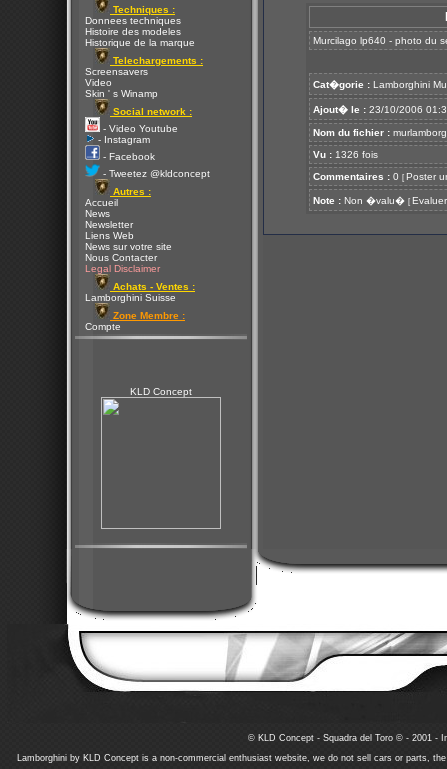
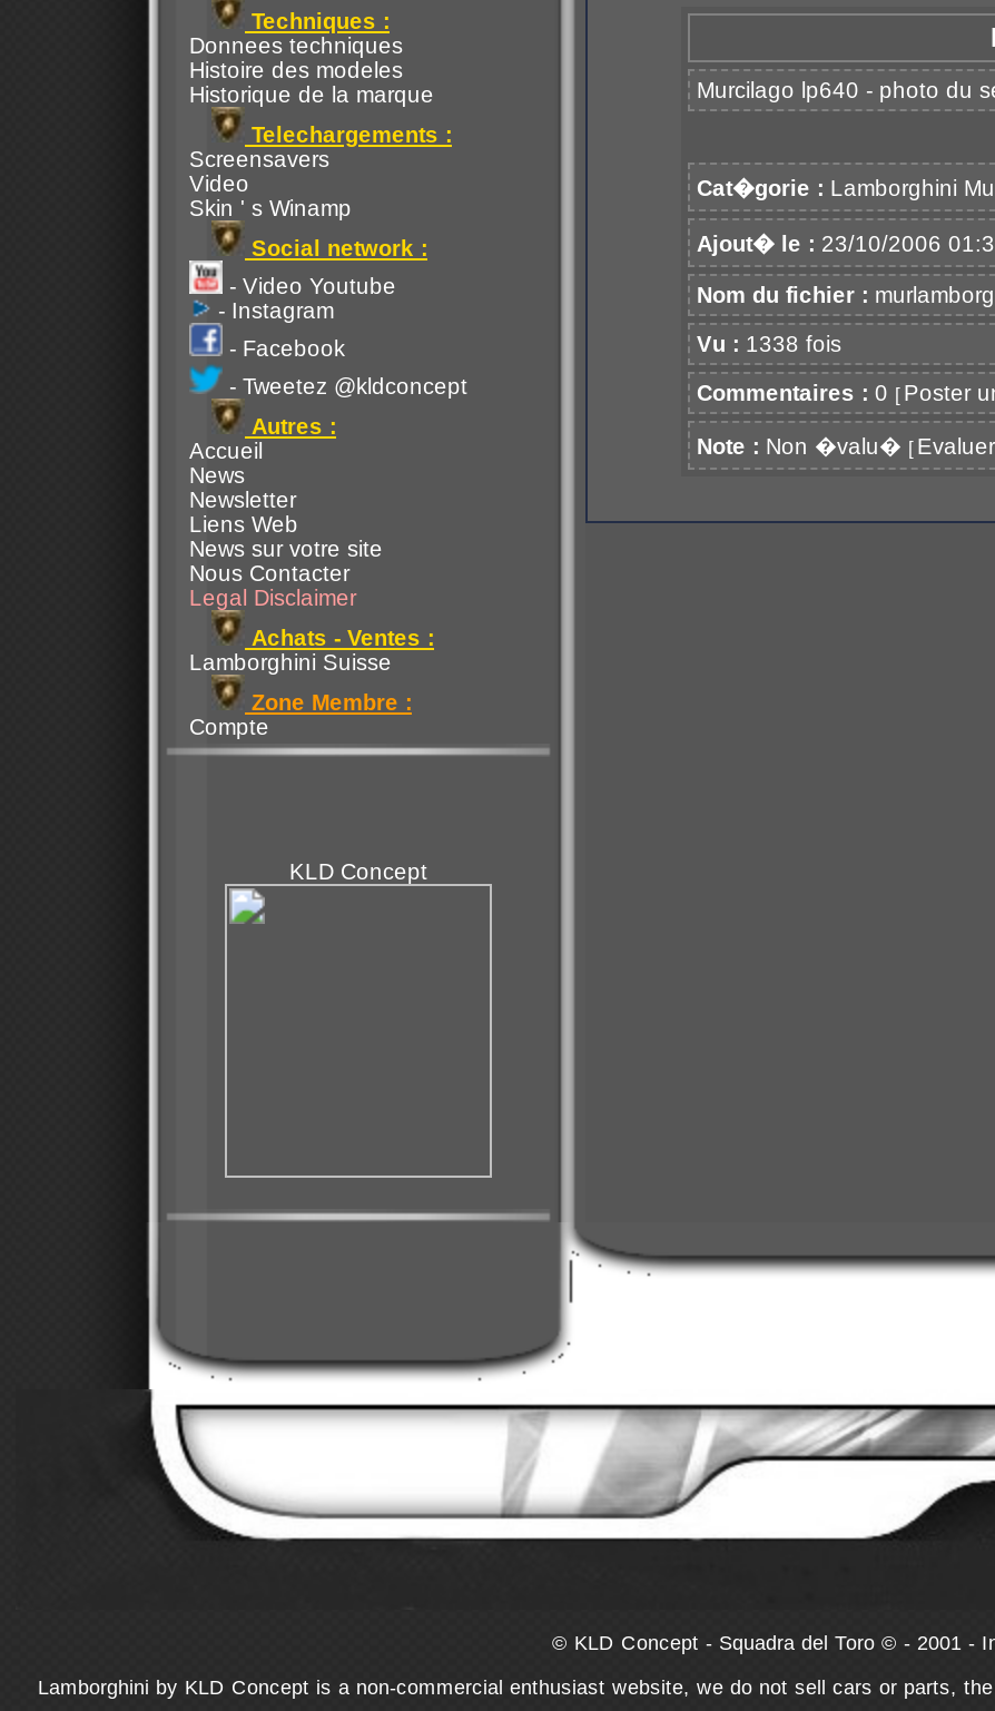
- Vu : 1326 fois
+ Vu : 1338 fois
